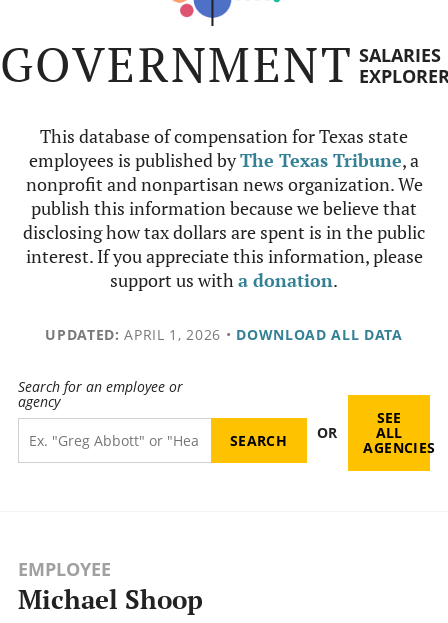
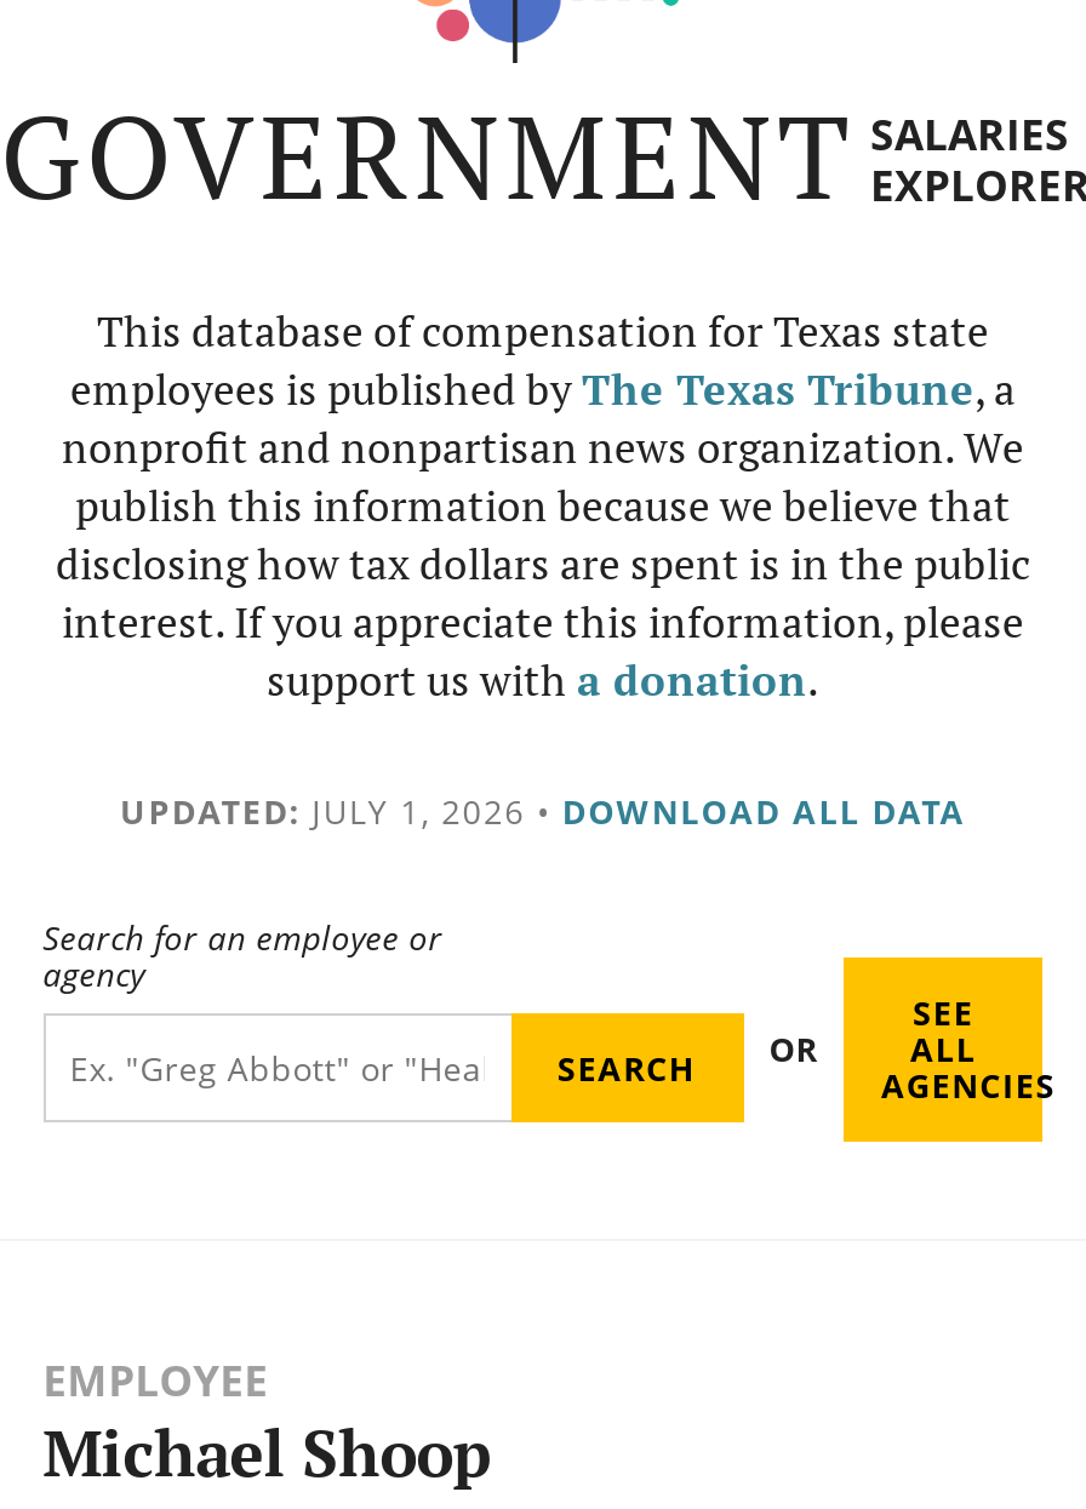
- UPDATED: APRIL 1, 2026 • DOWNLOAD ALL DATA
+ UPDATED: JULY 1, 2026 • DOWNLOAD ALL DATA
